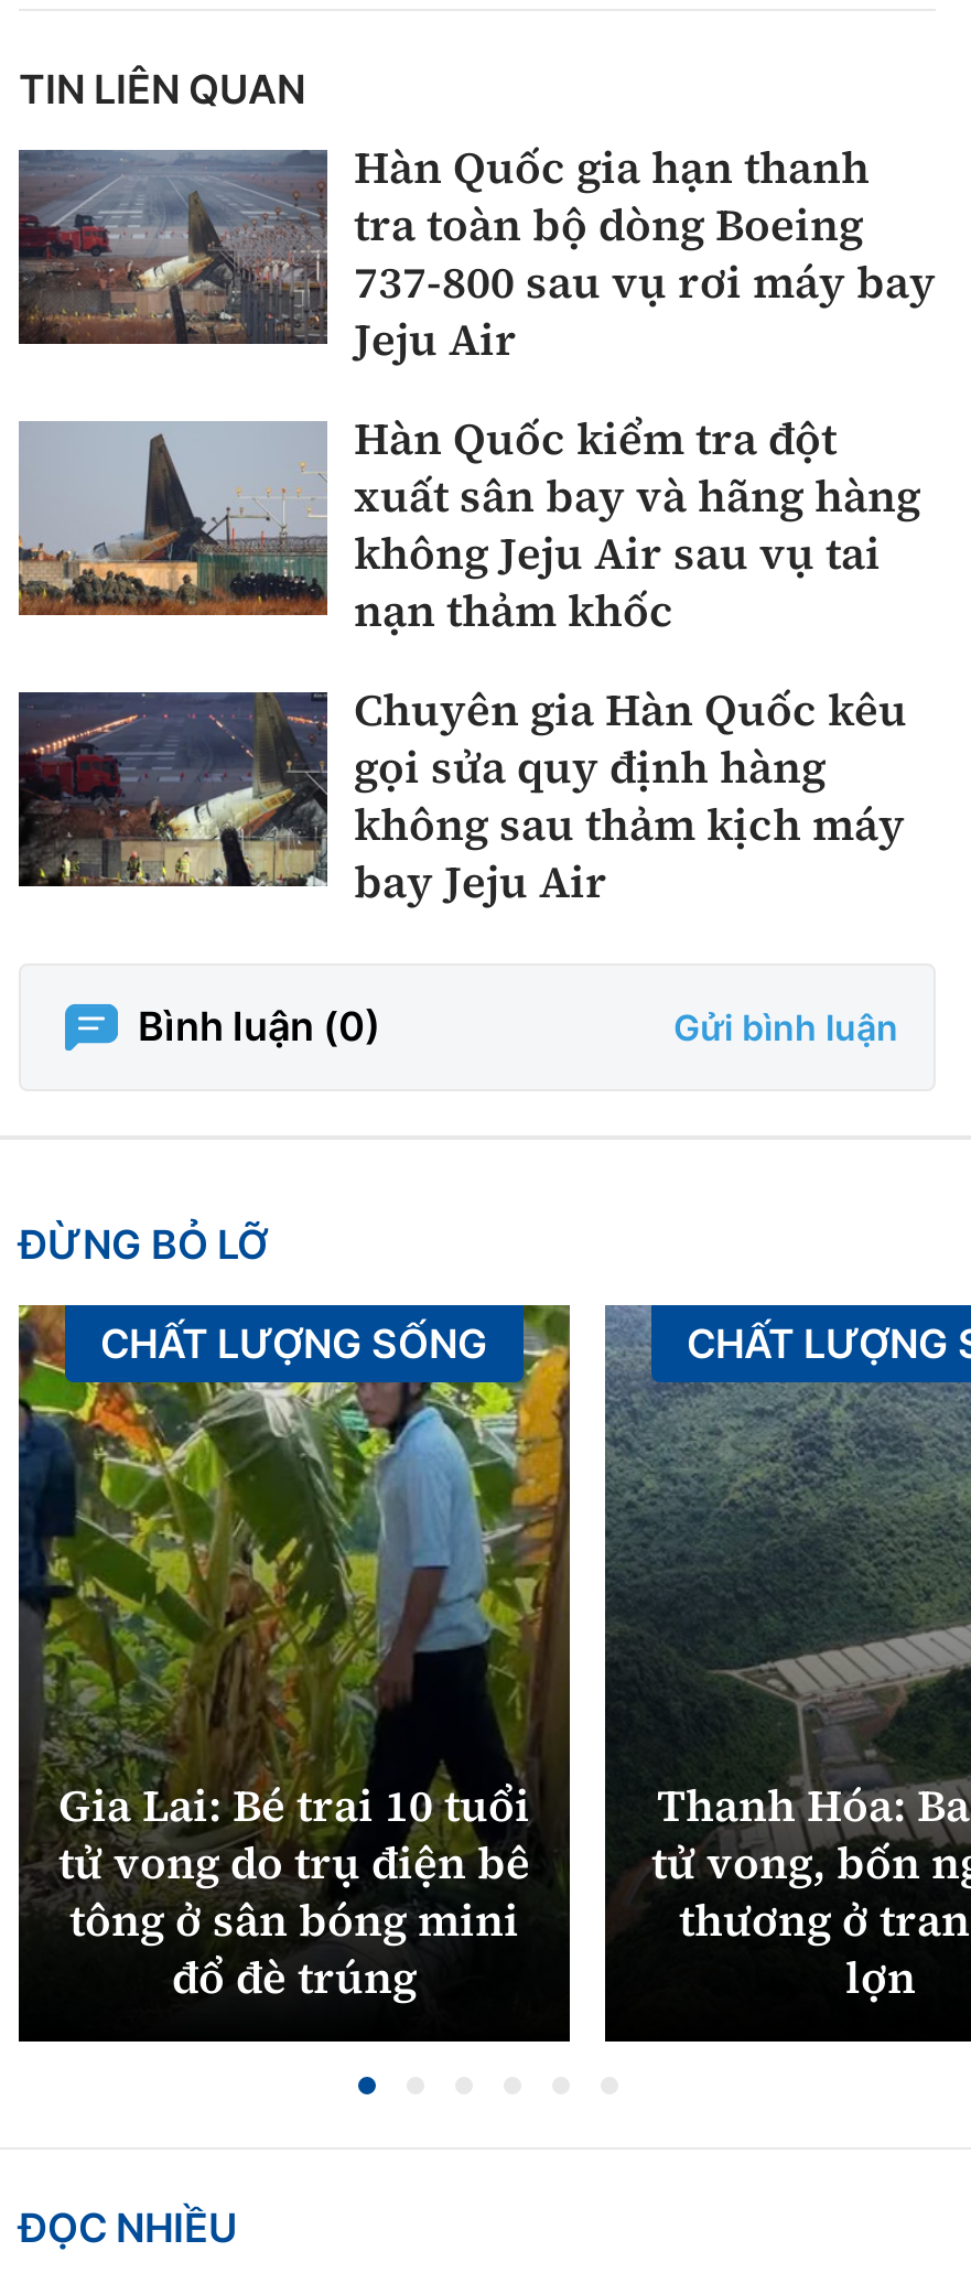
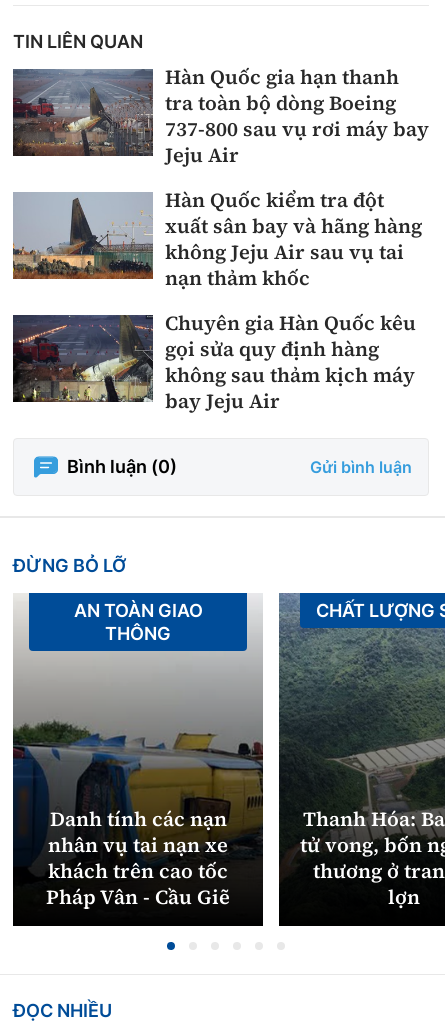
- [image]
- CHẤT LƯỢNG SỐNG
+ [image]
+ AN TOÀN GIAO
+ THÔNG

- Gia Lai: Bé trai 10 tuổi
- tử vong do trụ điện bê
- tông ở sân bóng mini
- đổ đè trúng
+ Danh tính các nạn
+ nhân vụ tai nạn xe
+ khách trên cao tốc
+ Pháp Vân - Cầu Giẽ
